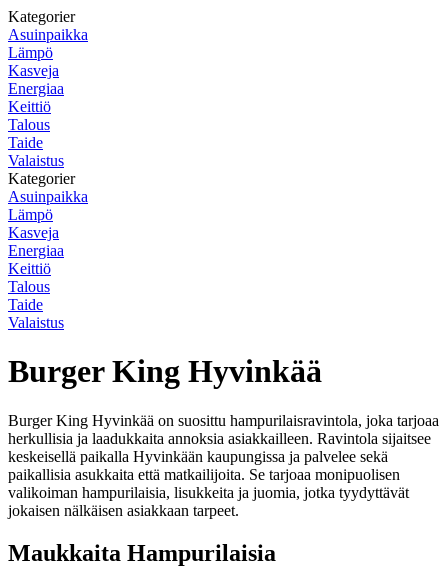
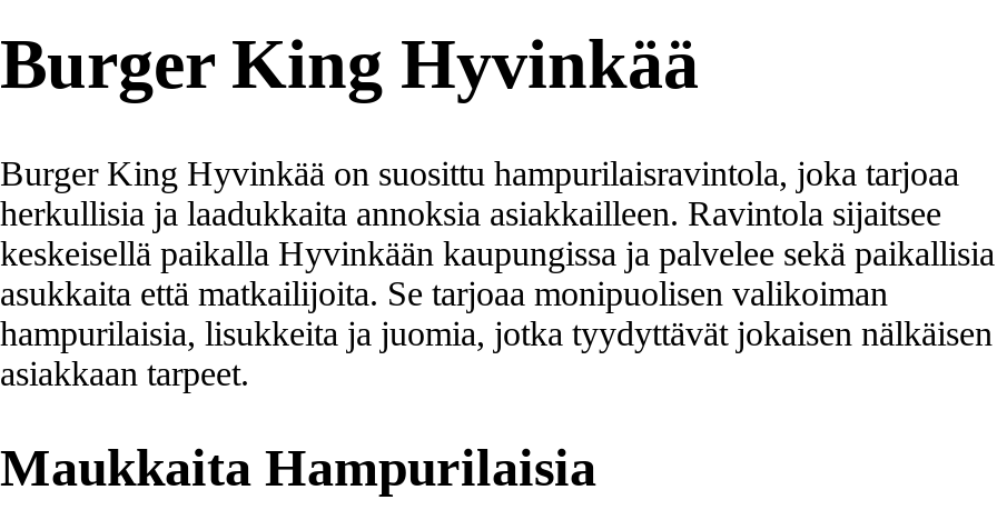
- Kategorier
- Asuinpaikka
- Lämpö
- Kasveja
- Energiaa
- Keittiö
- Talous
- Taide
- Valaistus
- Kategorier
- Asuinpaikka
- Lämpö
- Kasveja
- Energiaa
- Keittiö
- Talous
- Taide
- Valaistus
